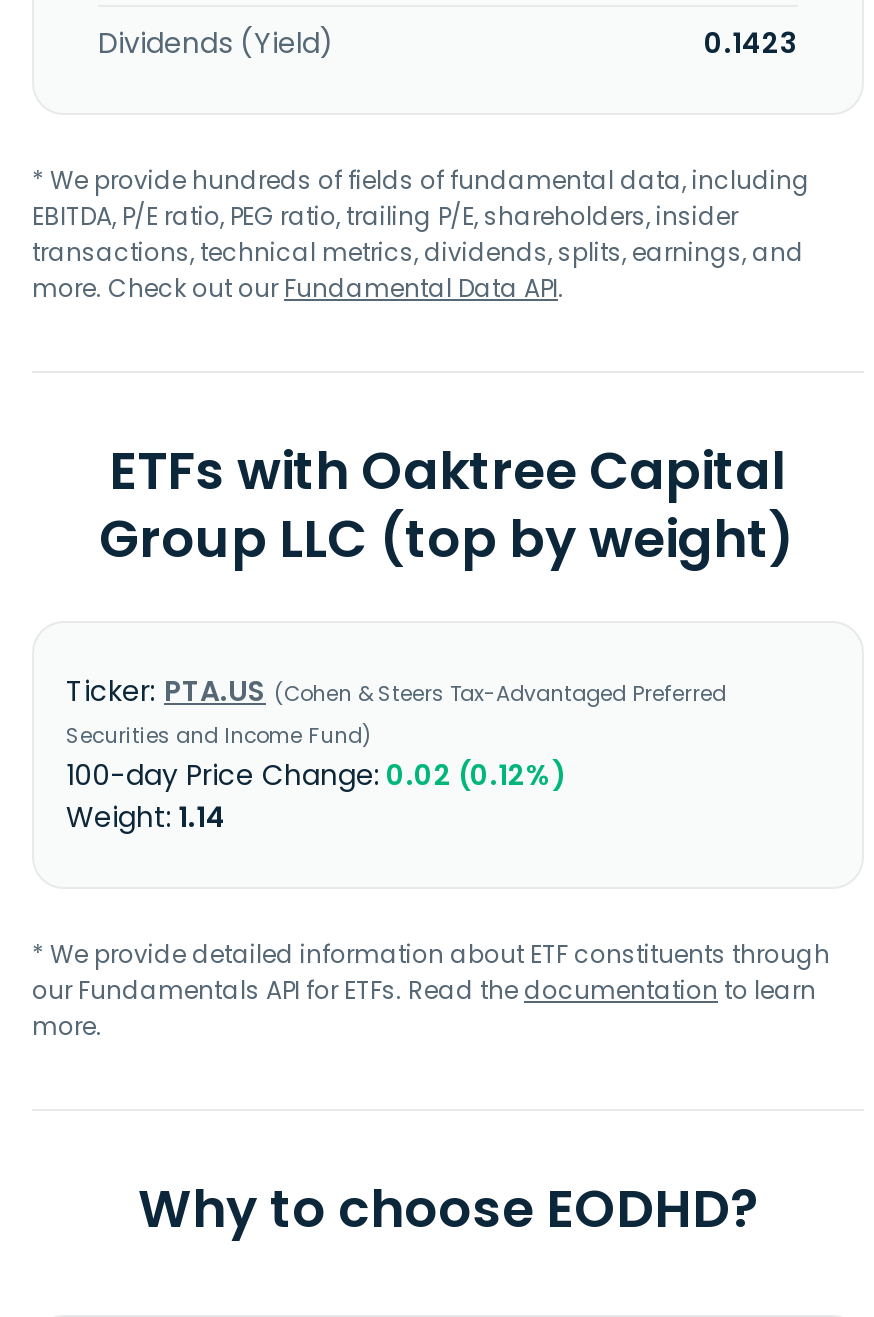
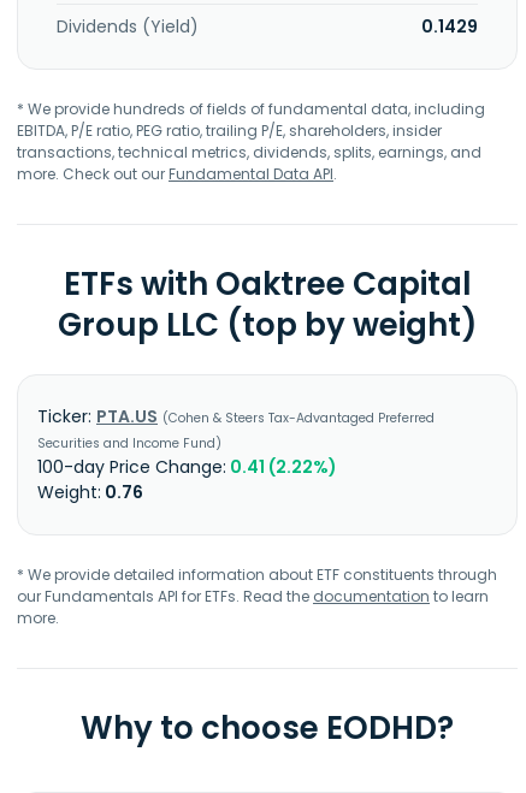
- 0.1423
+ 0.1429

- 0.02 (0.12%)
+ 0.41 (2.22%)

- 1.14
+ 0.76
